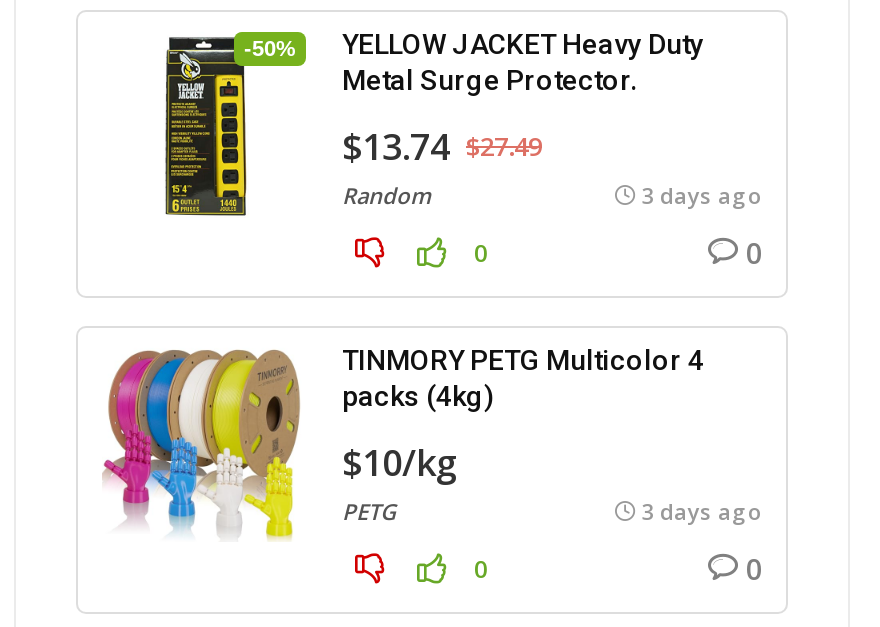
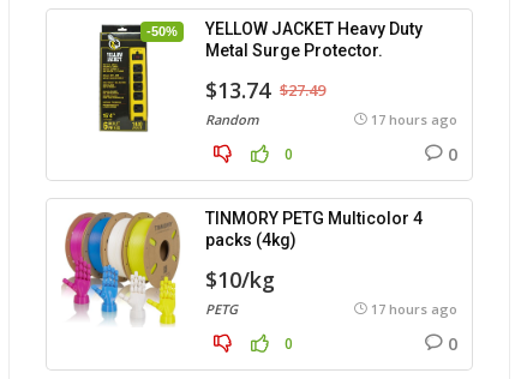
- 3 days ago
+ 17 hours ago

- 3 days ago
+ 17 hours ago
